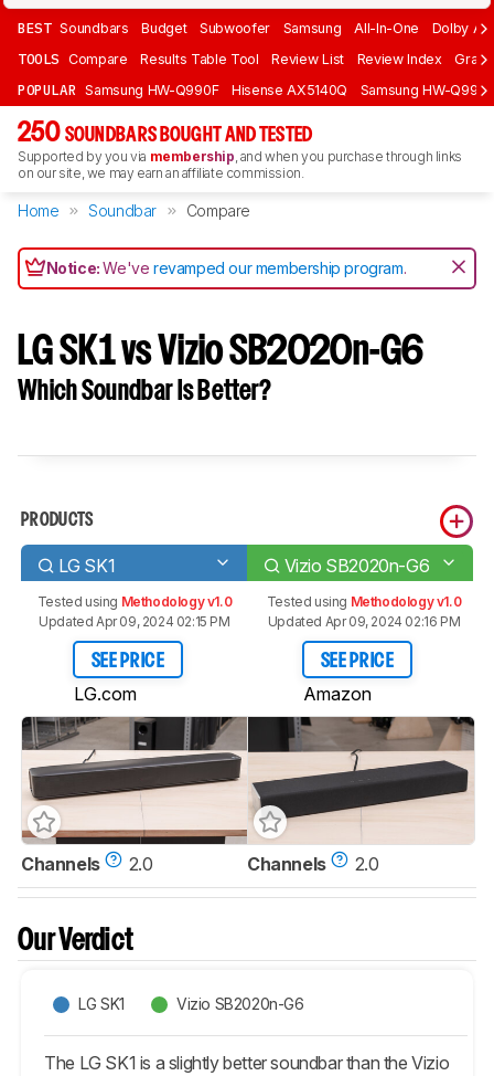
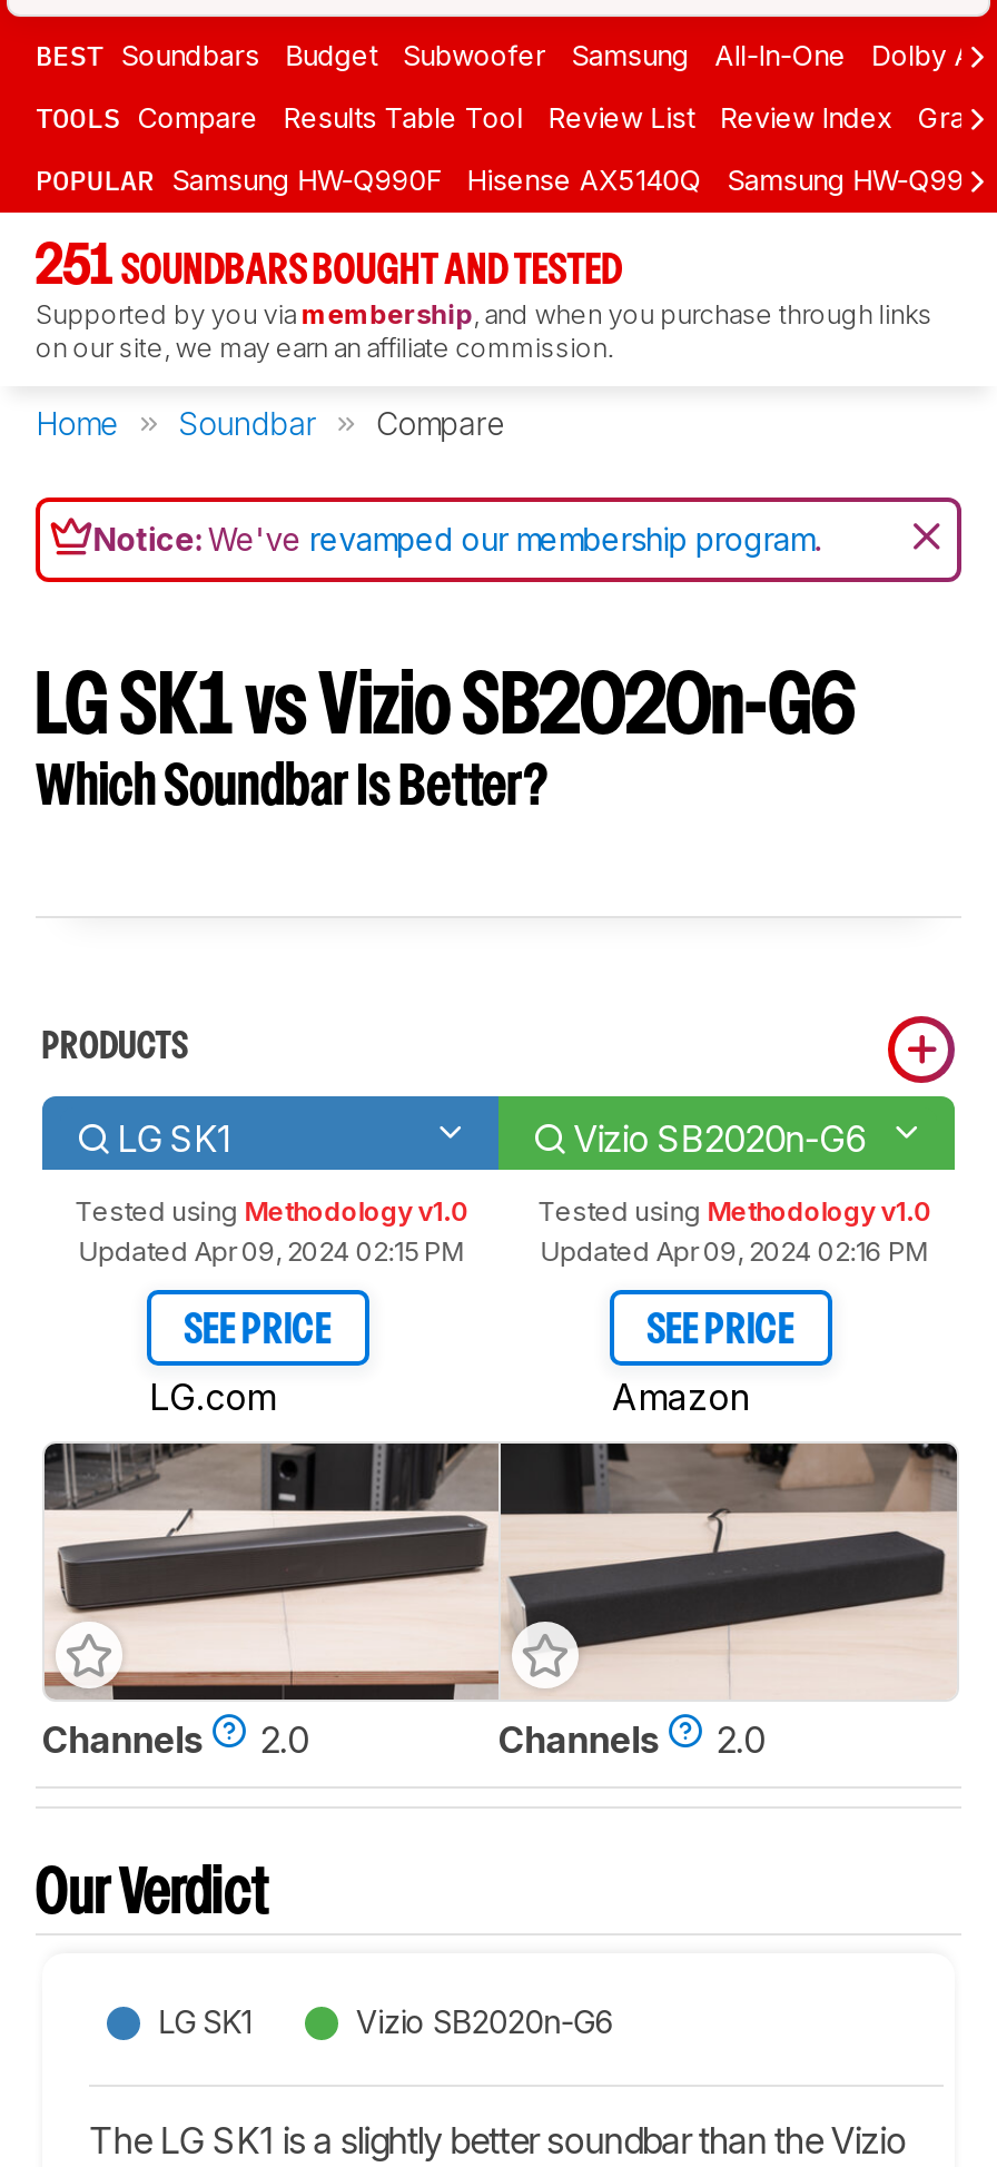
- 250 SOUNDBARS BOUGHT AND TESTED
+ 251 SOUNDBARS BOUGHT AND TESTED
